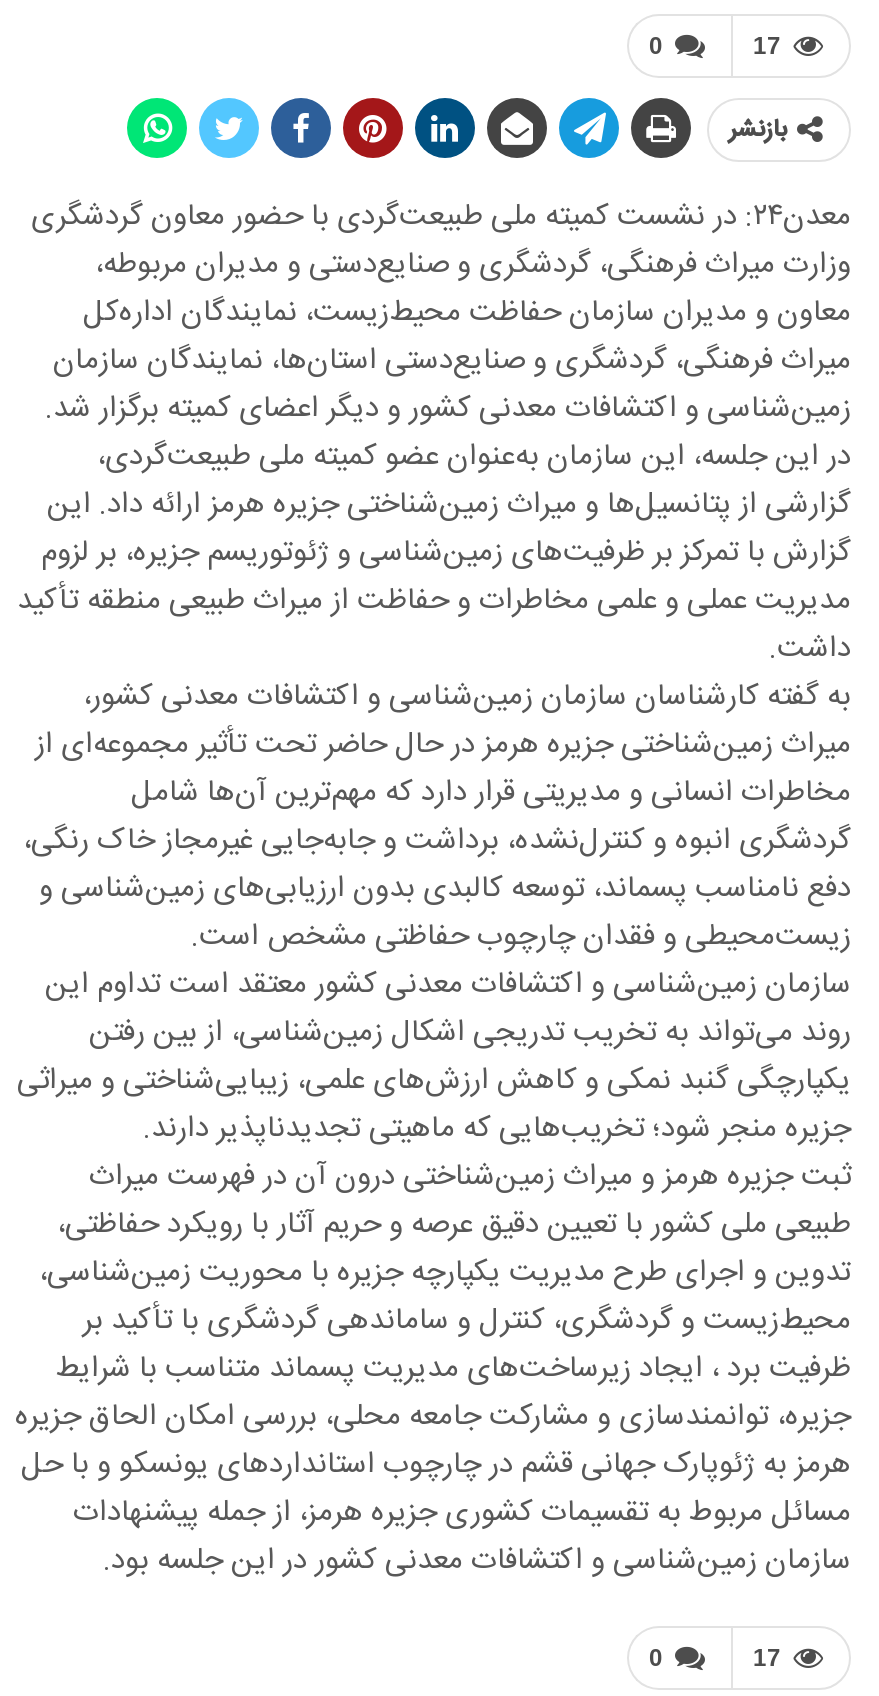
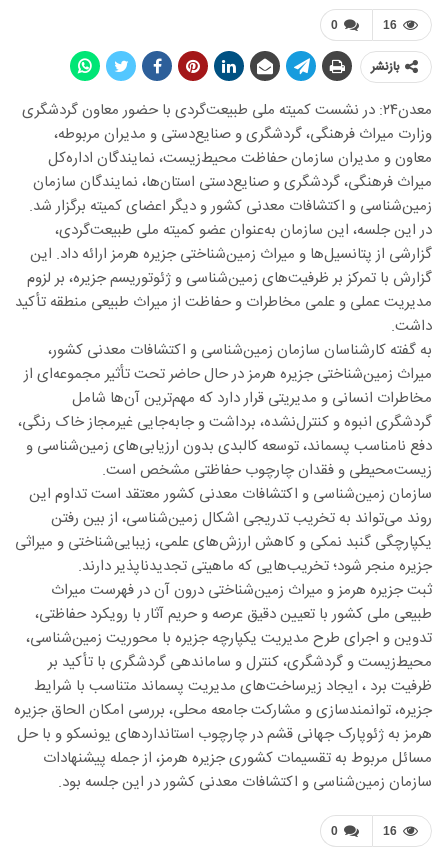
- 17
+ 16

- 17
+ 16
